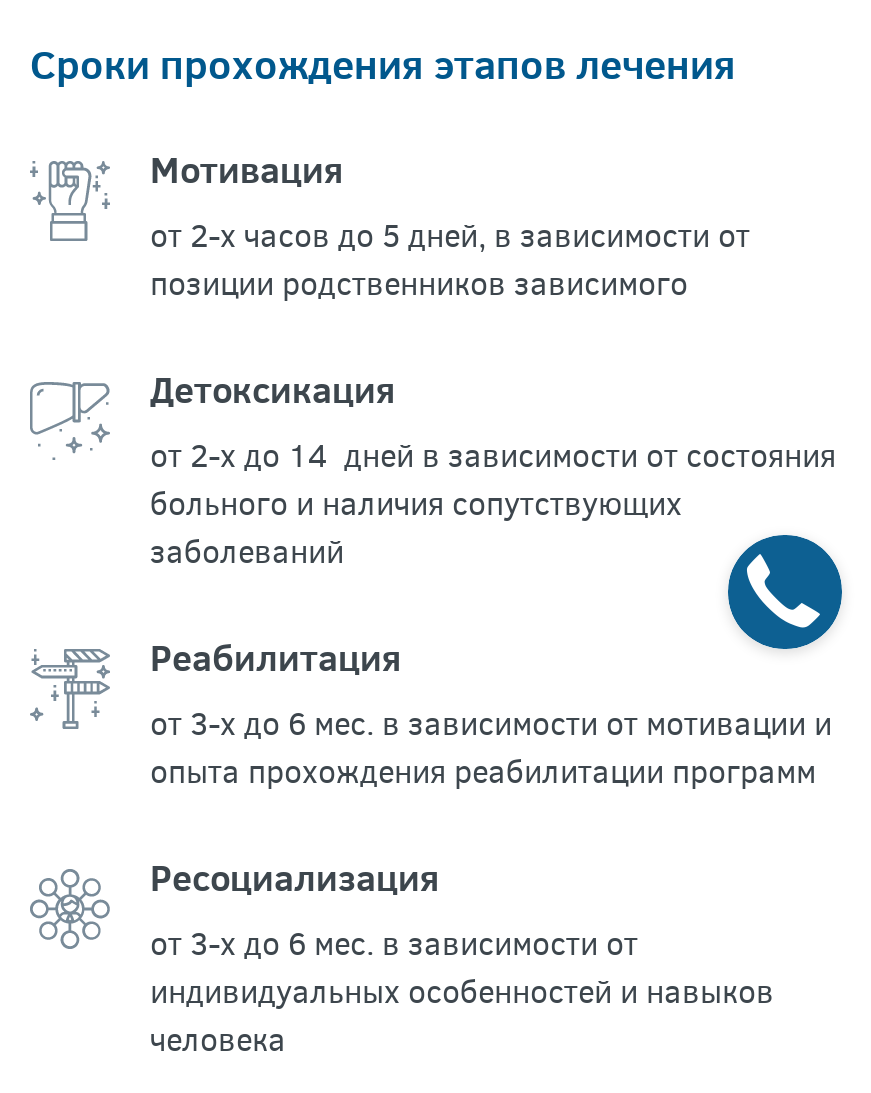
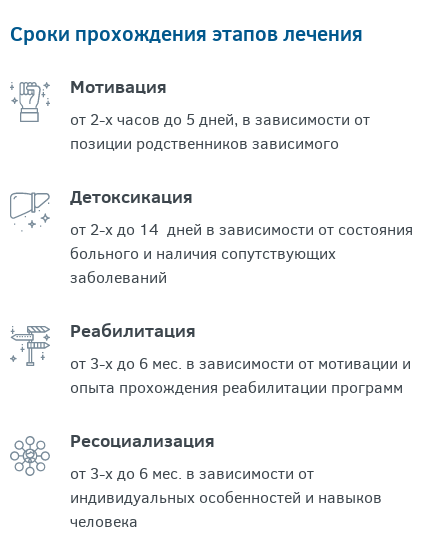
- [image]
